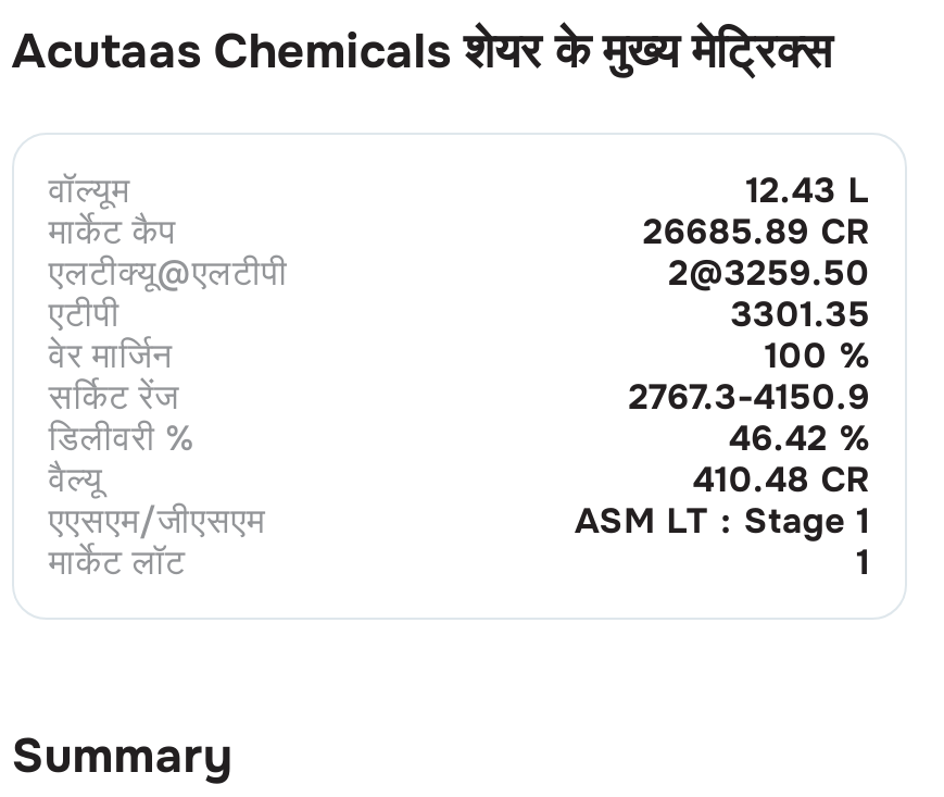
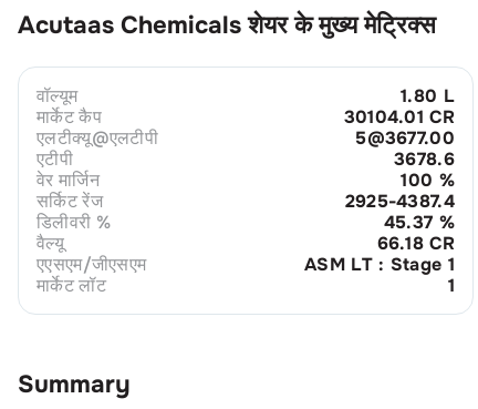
- 12.43 L
+ 1.80 L

- 26685.89 CR
+ 30104.01 CR

- 2@3259.50
+ 5@3677.00

- 3301.35
+ 3678.6

- 2767.3-4150.9
+ 2925-4387.4

- 46.42%
+ 45.37%

- 410.48 CR
+ 66.18 CR
